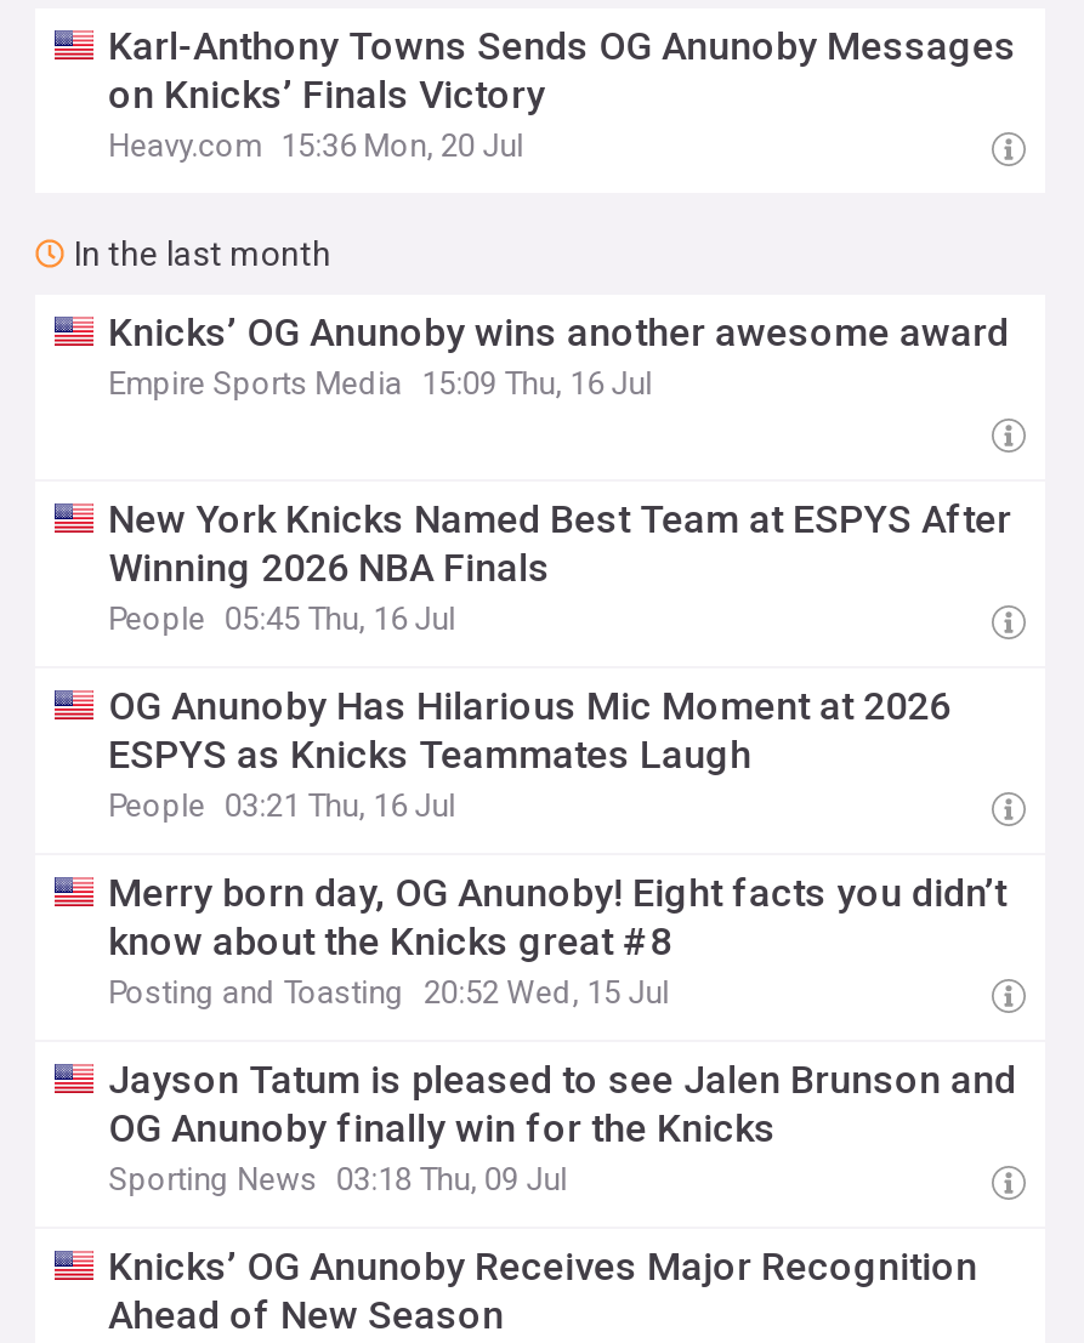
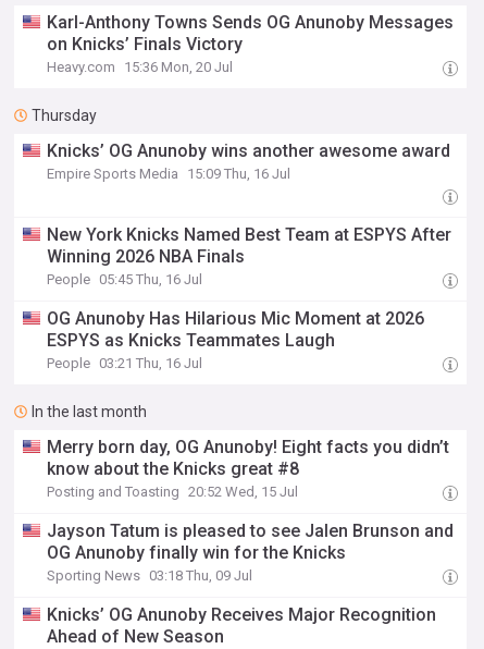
+ Thursday

moved down: In the last month
